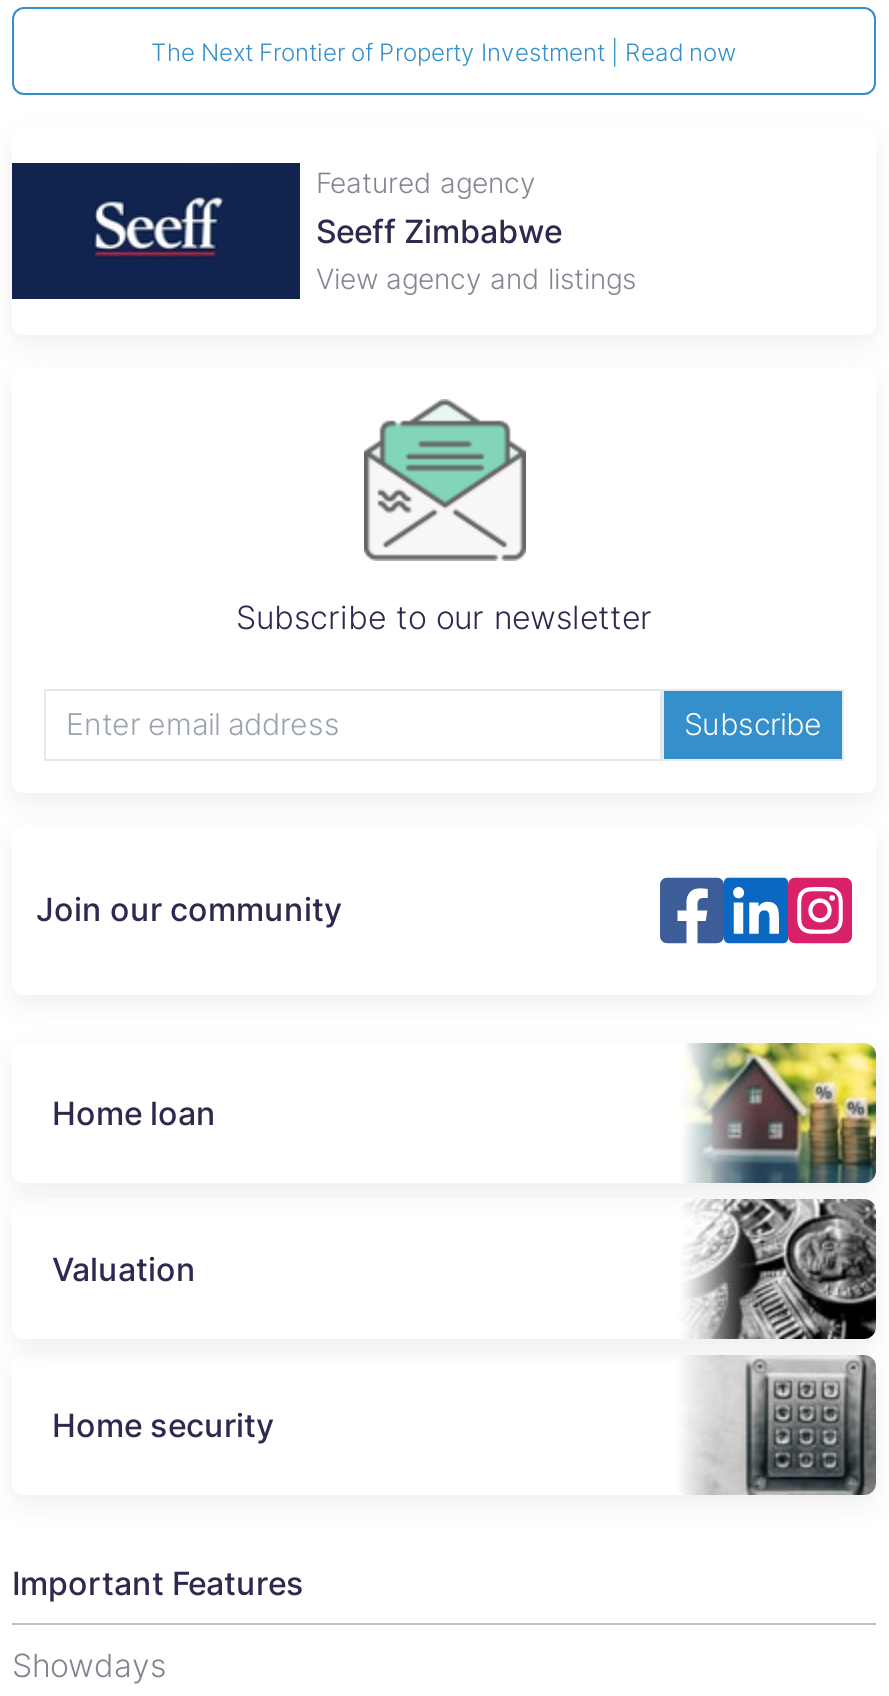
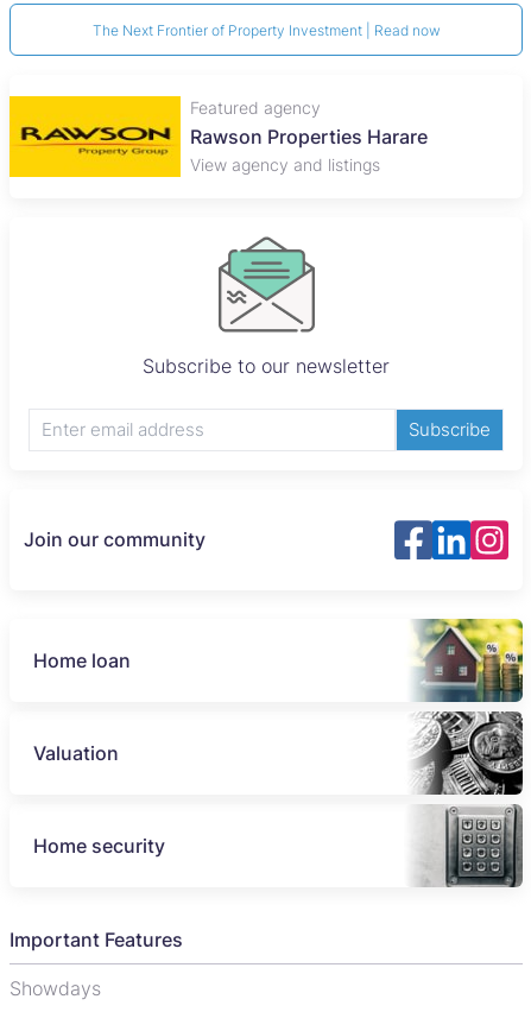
- [image]
- Seeff Zimbabwe
+ [image]
+ Rawson Properties Harare
